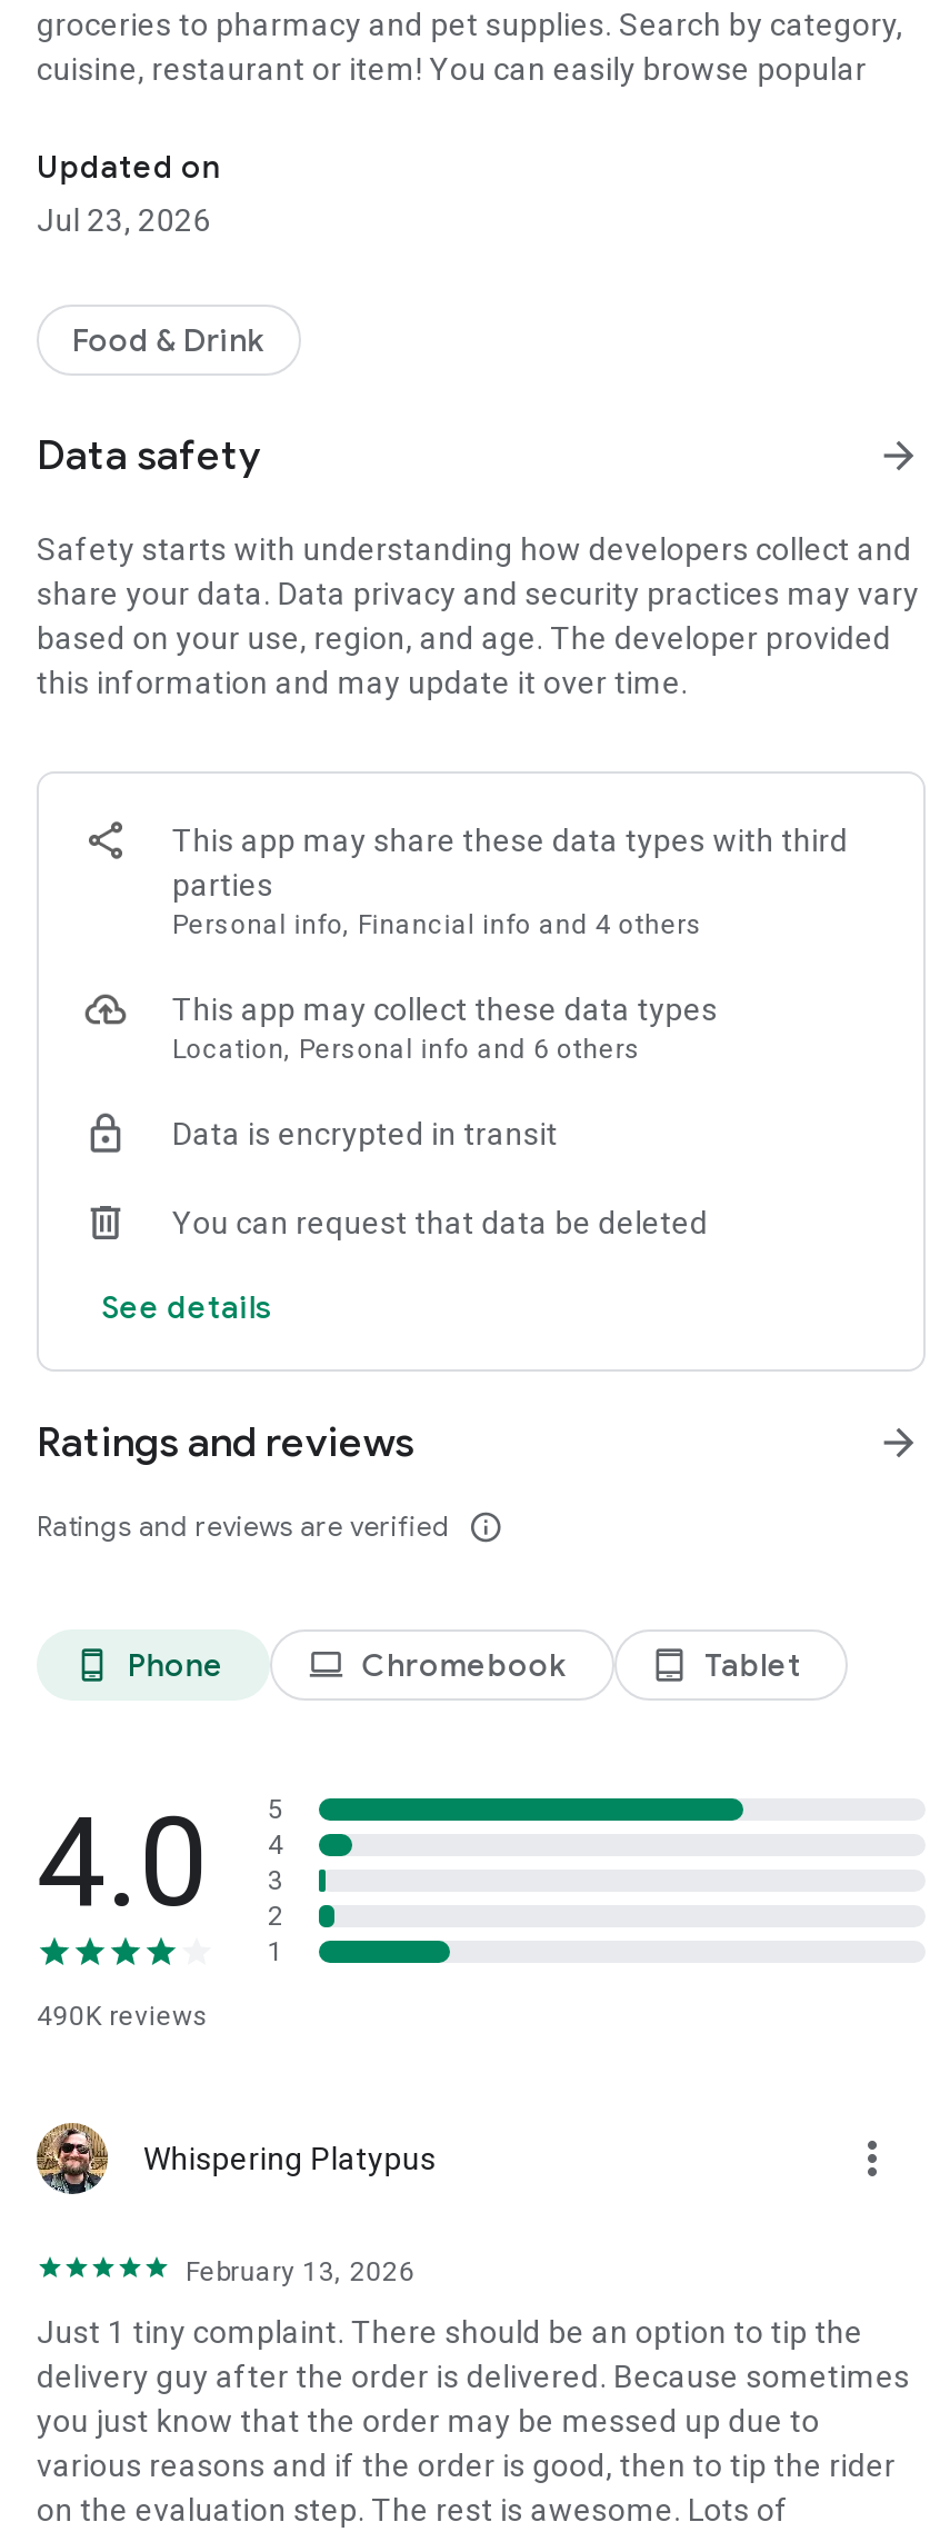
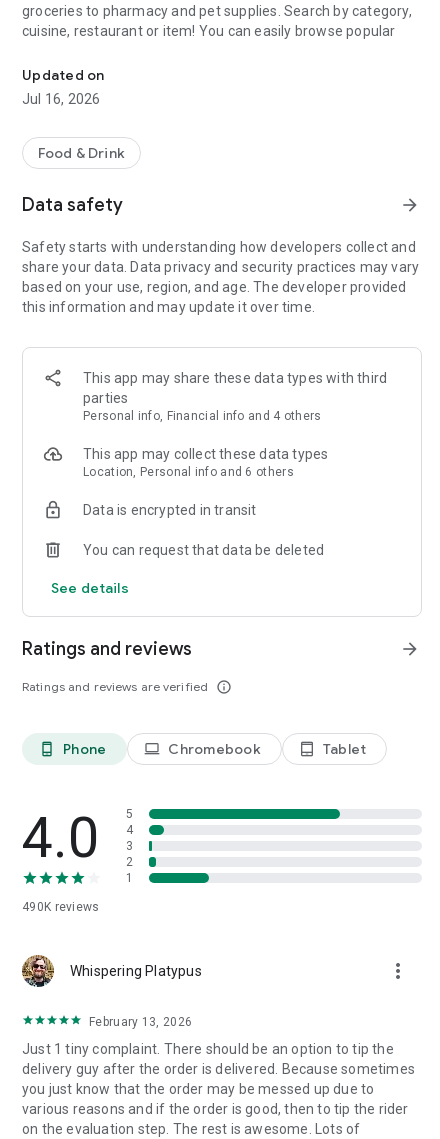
- Jul 23, 2026
+ Jul 16, 2026
